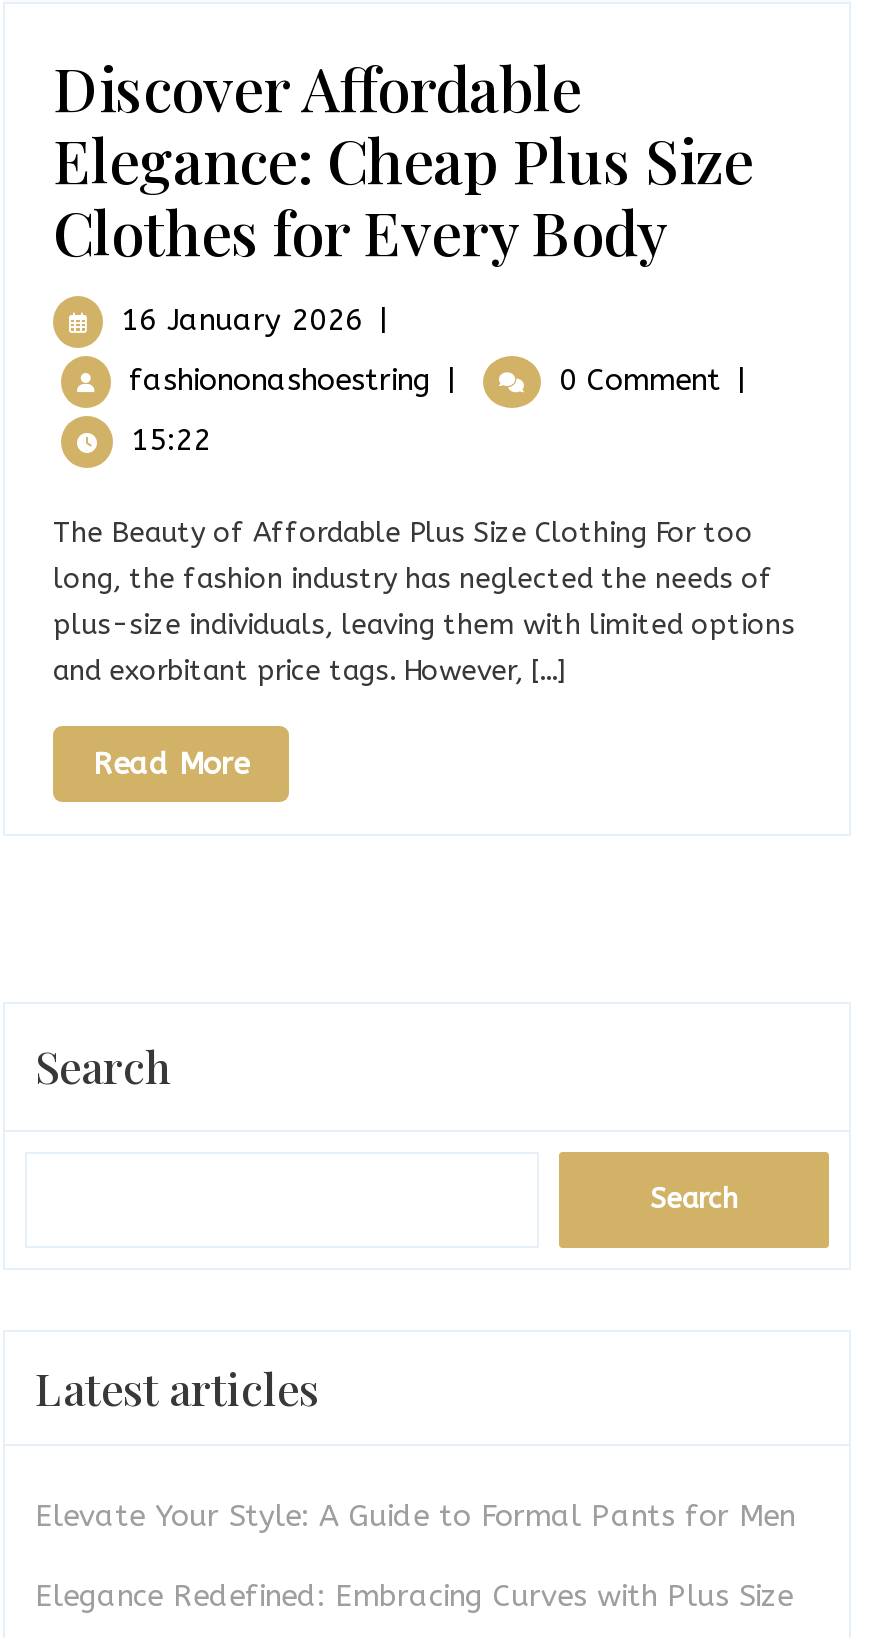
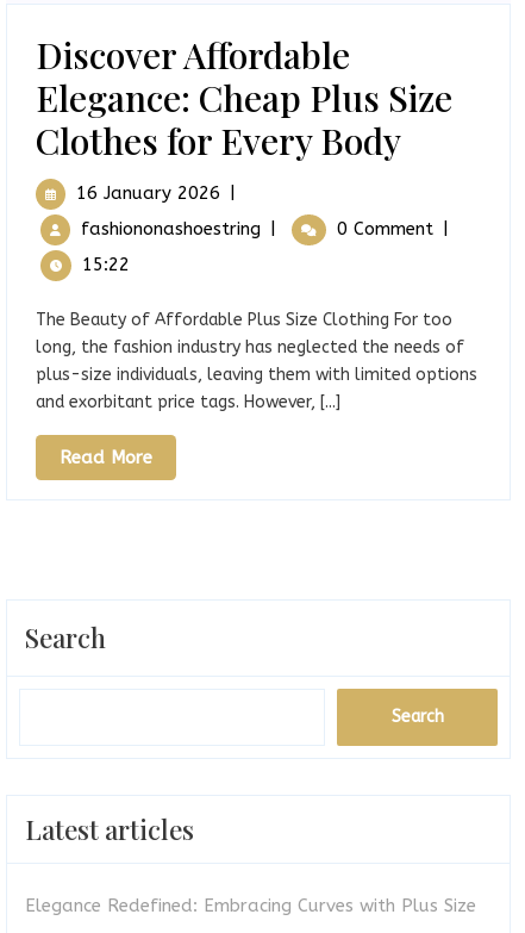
- Elevate Your Style: A Guide to Formal Pants for Men
